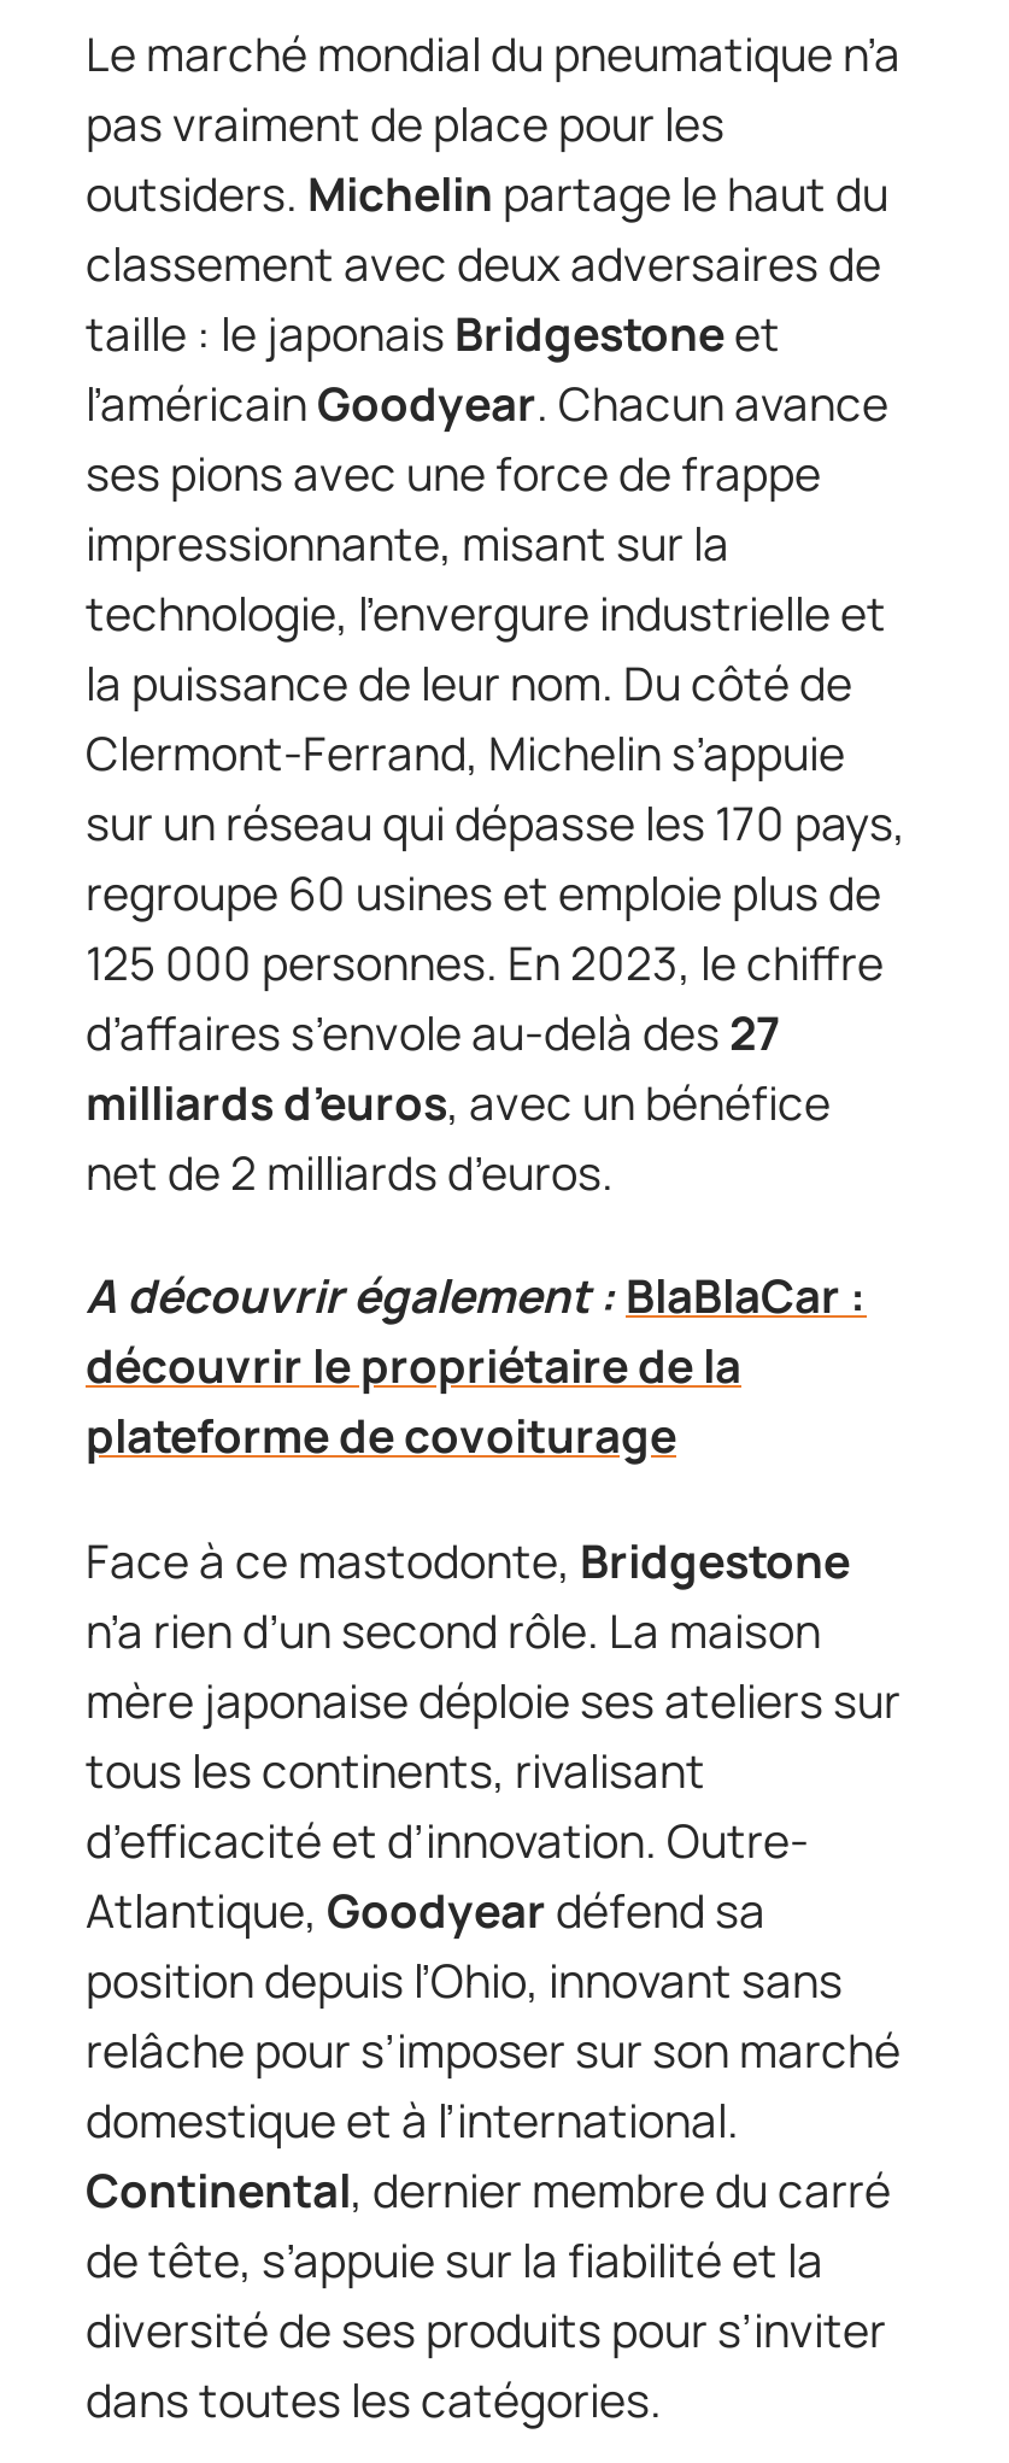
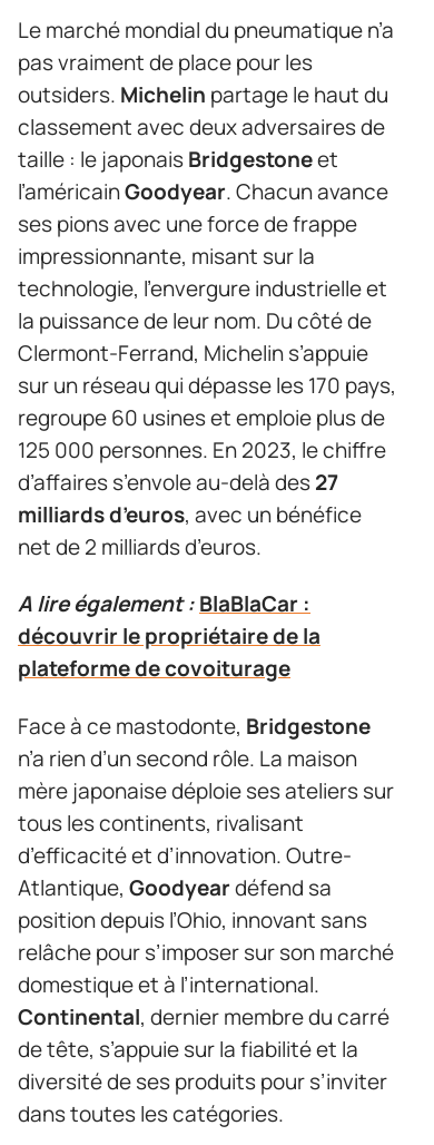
- A découvrir également : BlaBlaCar :
+ A lire également : BlaBlaCar :
